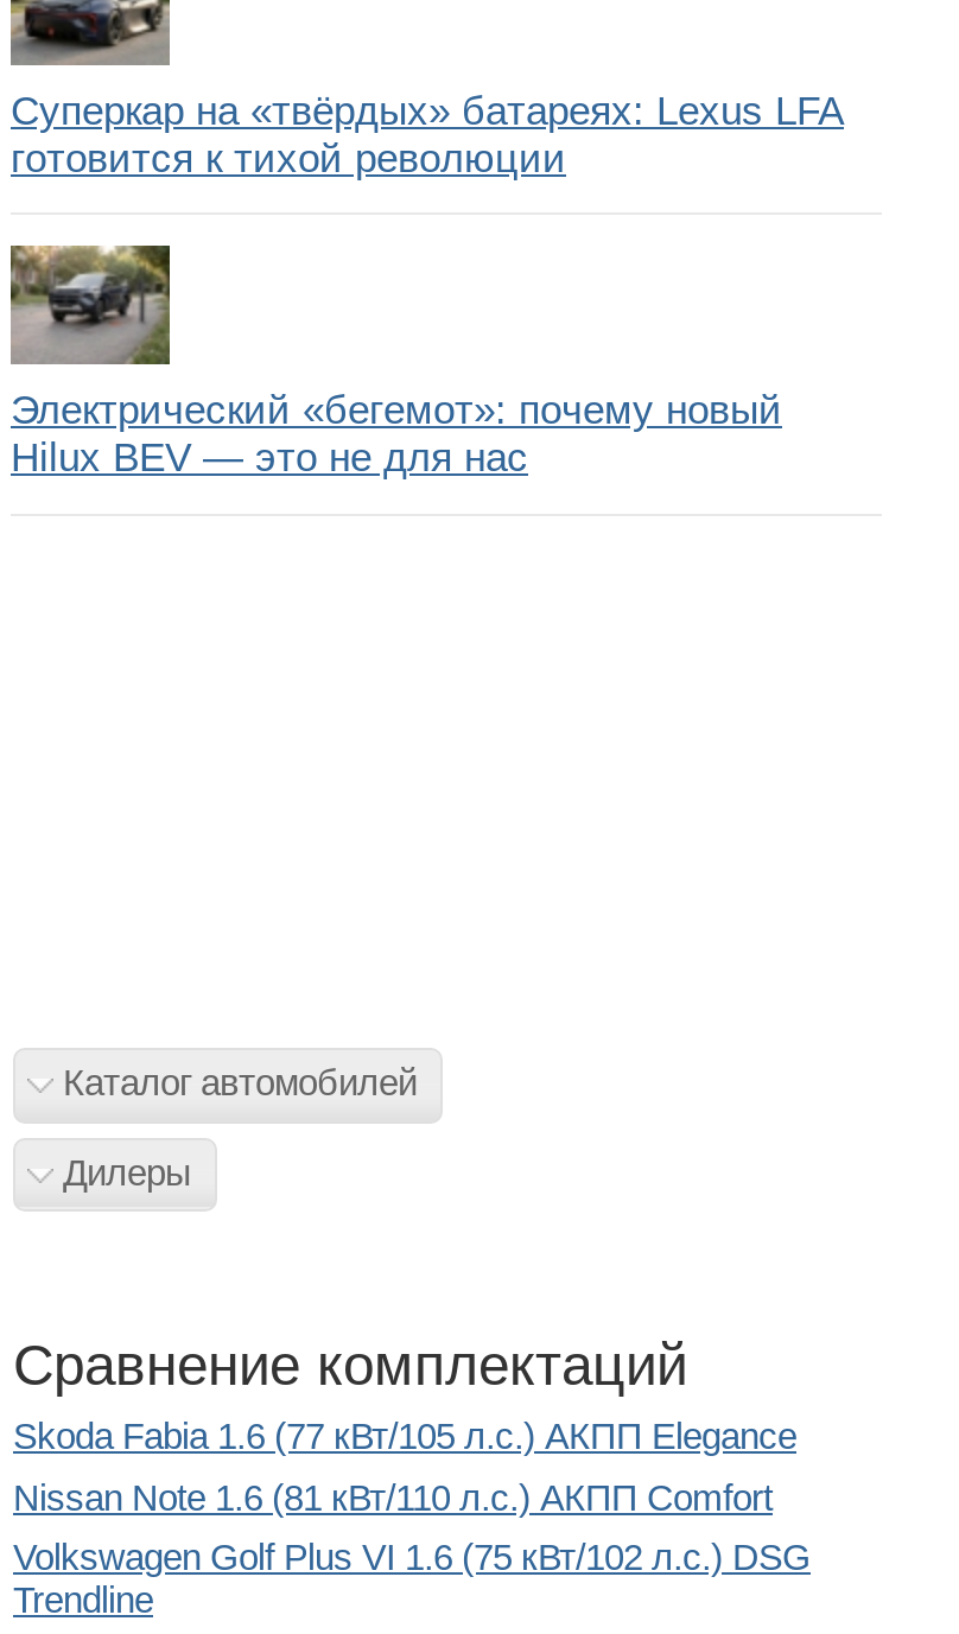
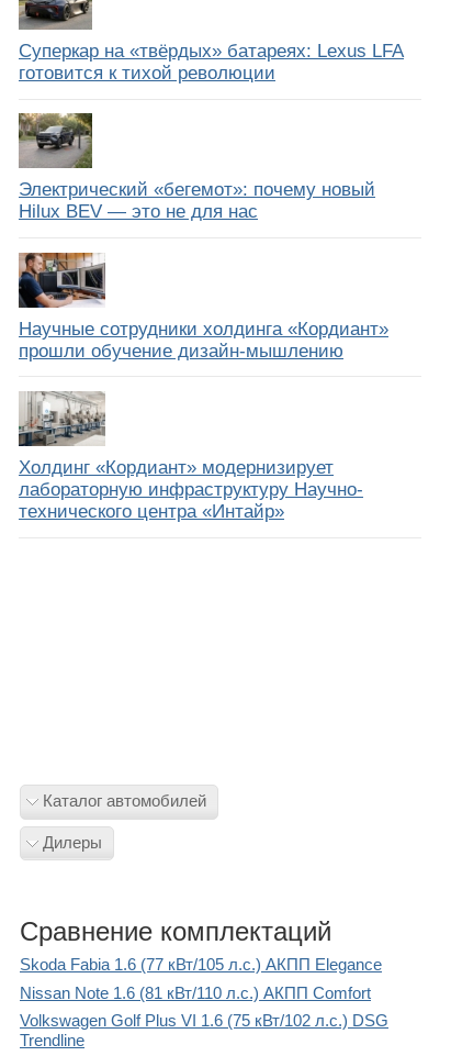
+ [image]
+ Научные сотрудники холдинга «Кордиант»
+ прошли обучение дизайн-мышлению

+ [image]
+ Холдинг «Кордиант» модернизирует
+ лабораторную инфраструктуру Научно-
+ технического центра «Интайр»
